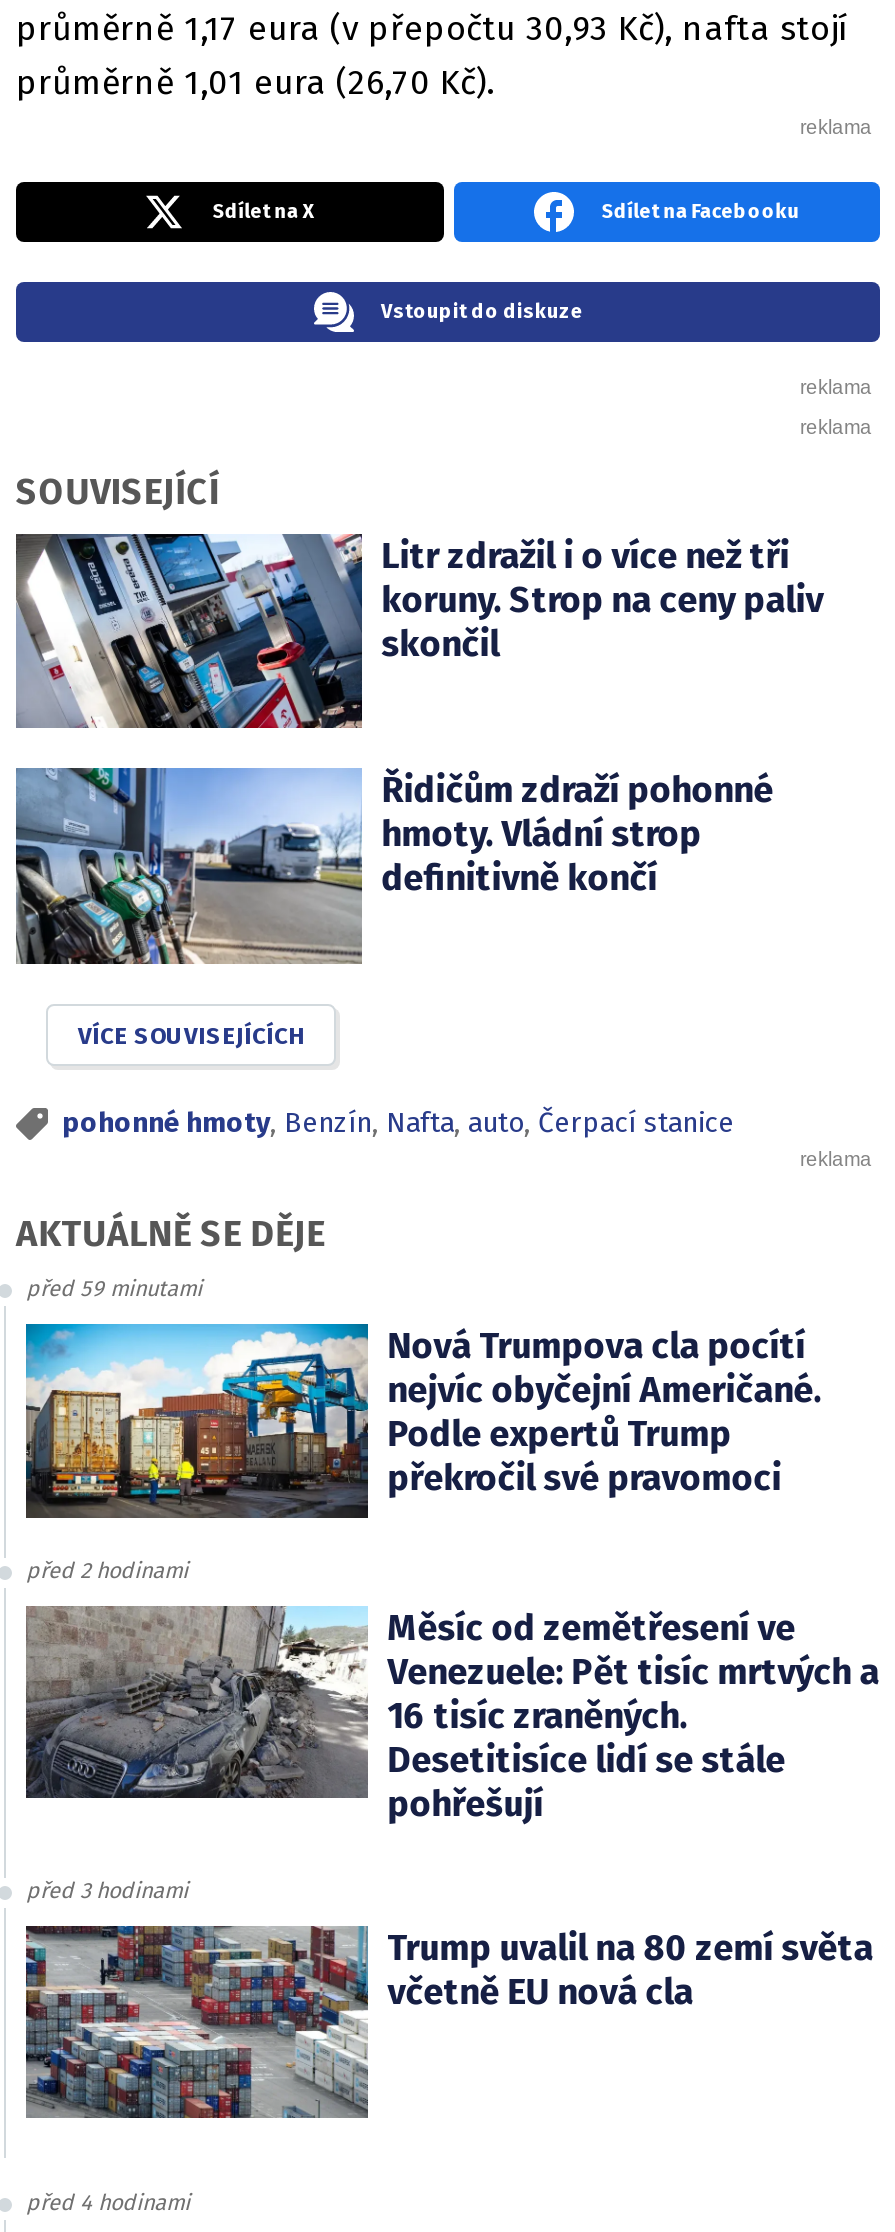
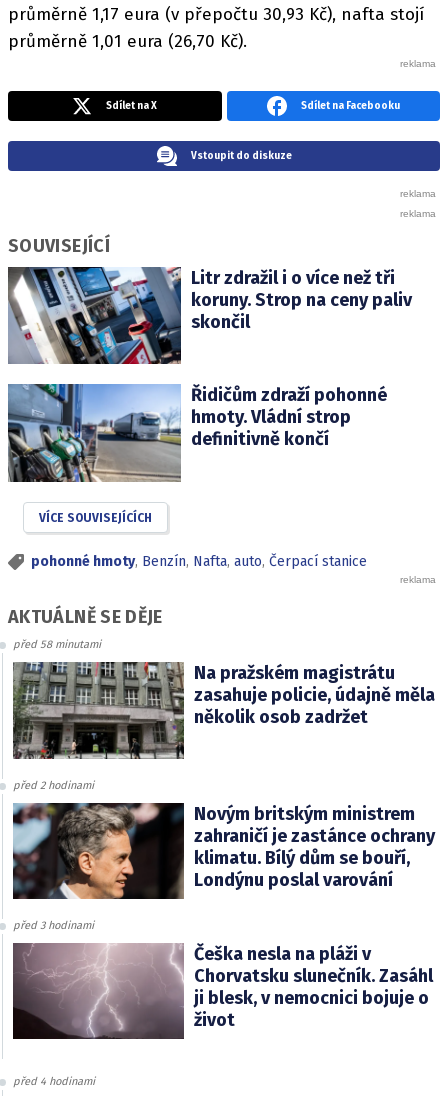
- před 59 minutami
+ před 58 minutami

- [image]
- Nová Trumpova cla pocítí
- nejvíc obyčejní Američané.
- Podle expertů Trump
- překročil své pravomoci
+ [image]
+ Na pražském magistrátu
+ zasahuje policie, údajně měla
+ několik osob zadržet

- [image]
- Měsíc od zemětřesení ve
- Venezuele: Pět tisíc mrtvých a
- 16 tisíc zraněných.
- Desetitisíce lidí se stále
- pohřešují
+ [image]
+ Novým britským ministrem
+ zahraničí je zastánce ochrany
+ klimatu. Bílý dům se bouří,
+ Londýnu poslal varování

- [image]
- Trump uvalil na 80 zemí světa
- včetně EU nová cla
+ [image]
+ Češka nesla na pláži v
+ Chorvatsku slunečník. Zasáhl
+ ji blesk, v nemocnici bojuje o
+ život
